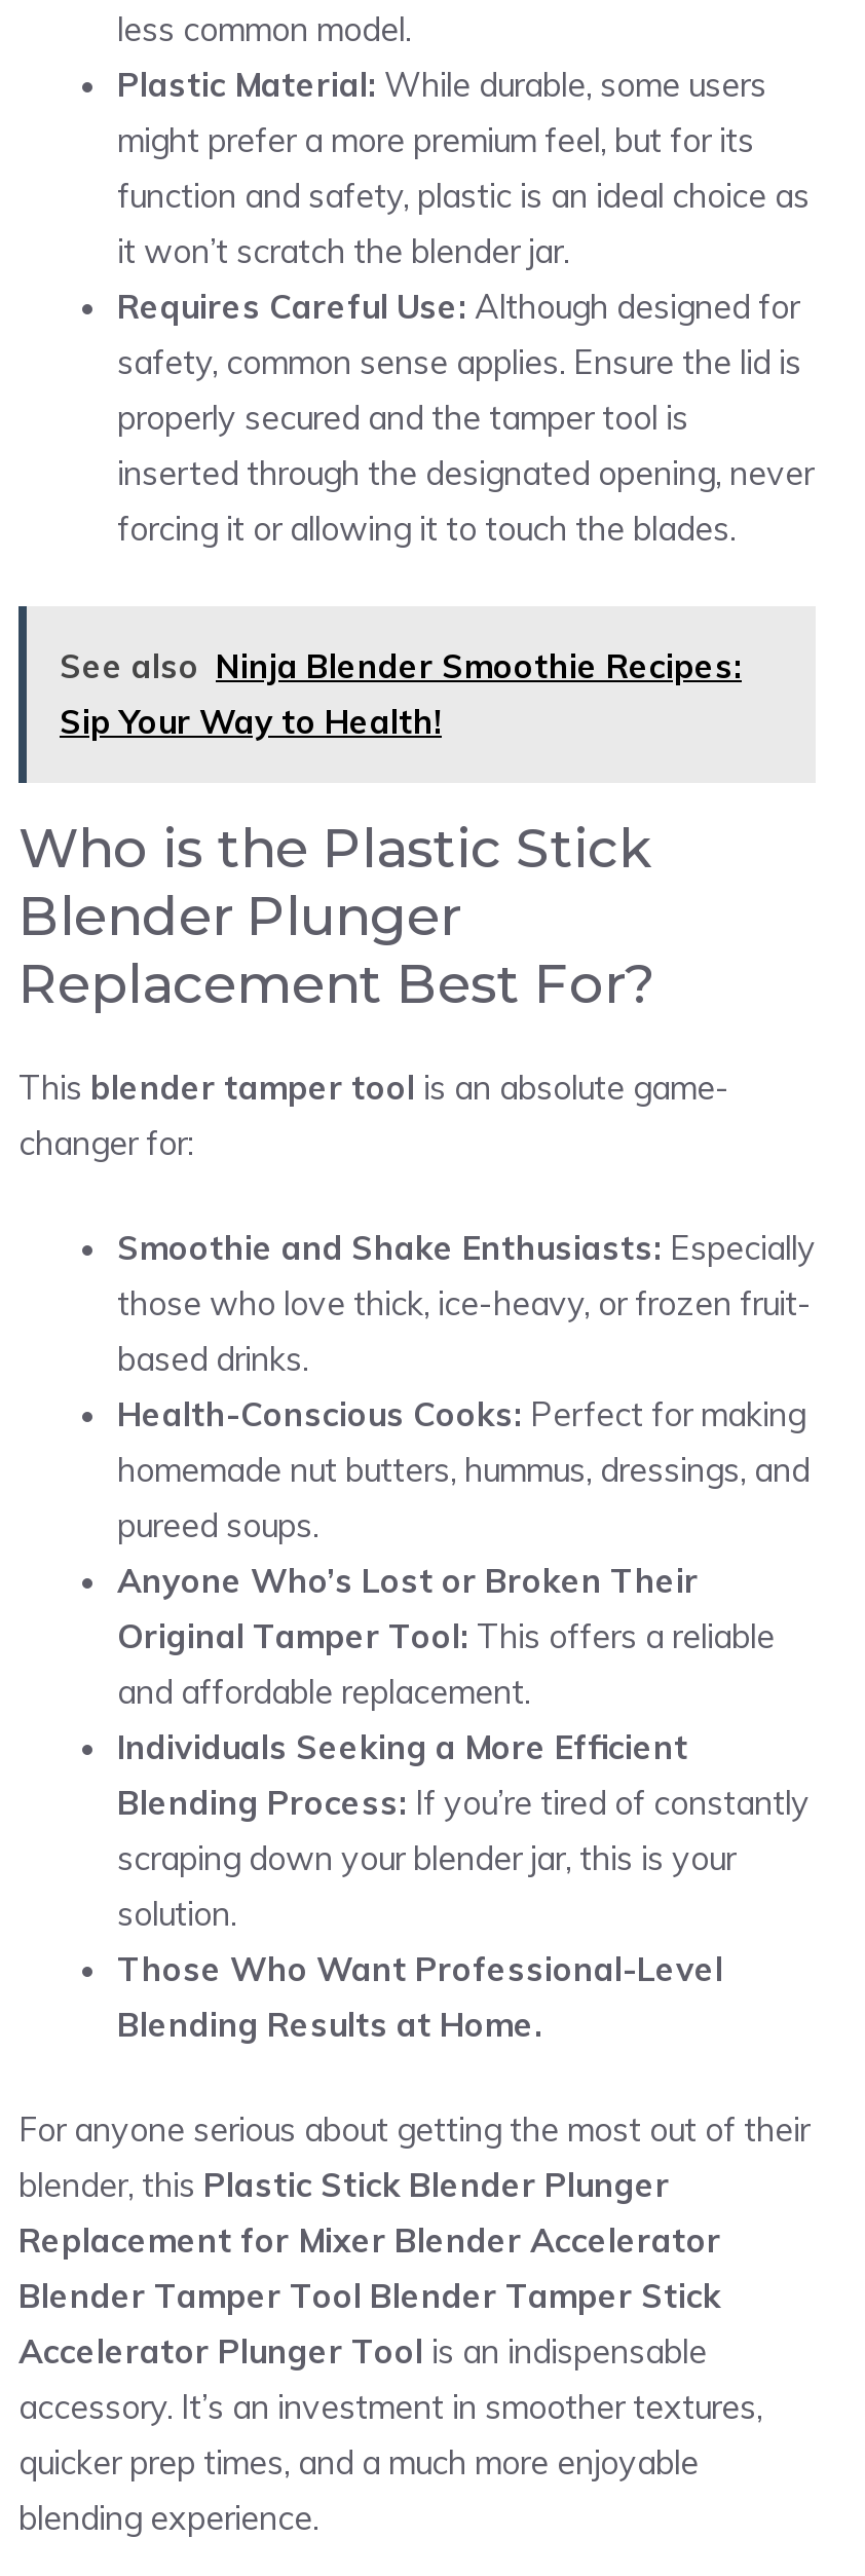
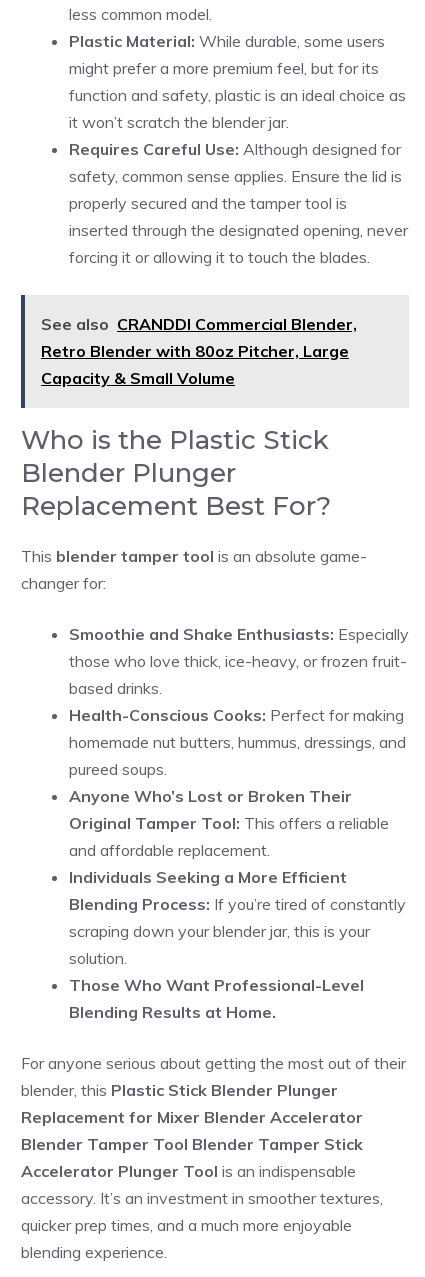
- See also Ninja Blender Smoothie Recipes:
- Sip Your Way to Health!
+ See also CRANDDI Commercial Blender,
+ Retro Blender with 80oz Pitcher, Large
+ Capacity & Small Volume
